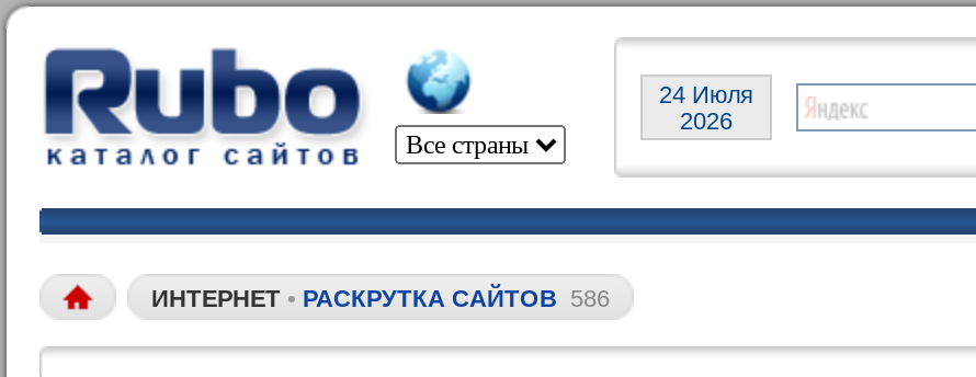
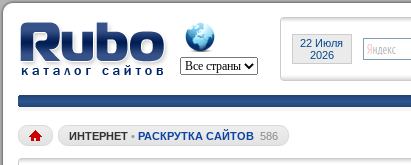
- 24 Июля
+ 22 Июля
